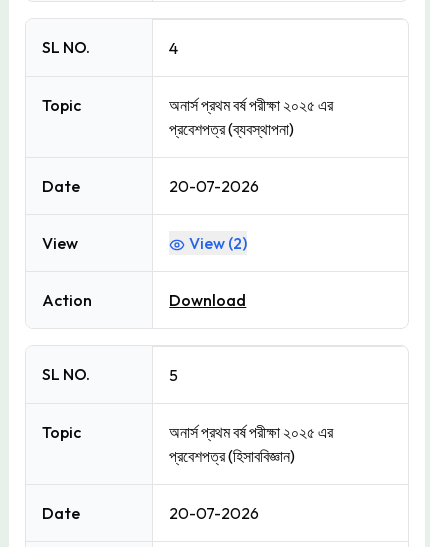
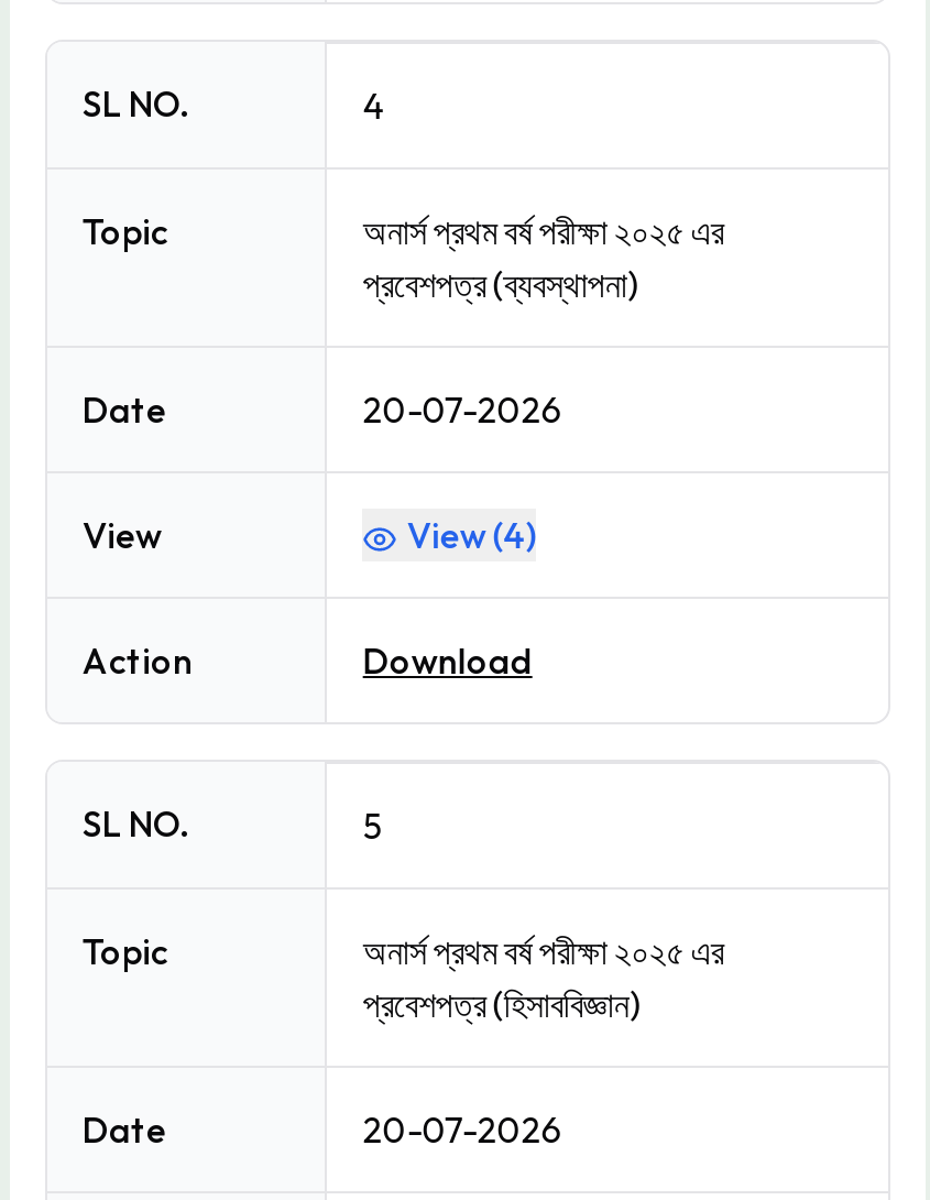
- View (2)
+ View (4)
